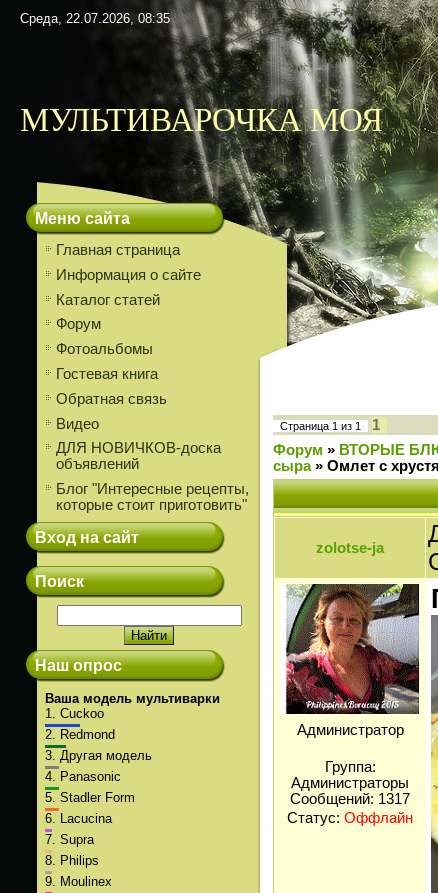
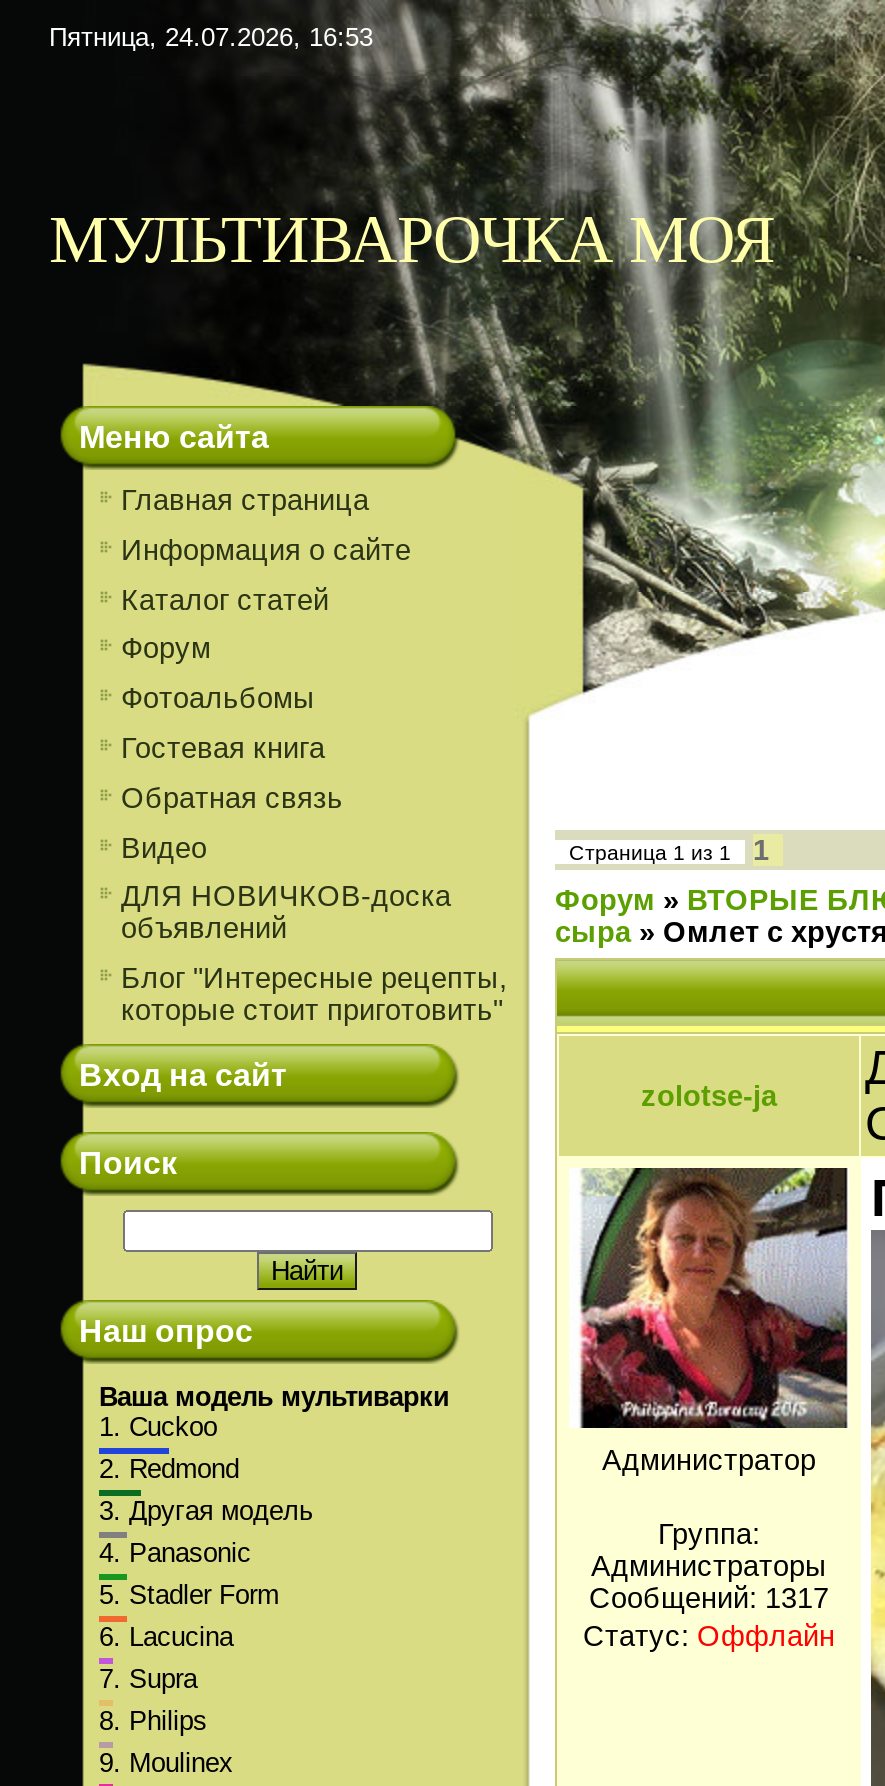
- Среда, 22.07.2026, 08:35
+ Пятница, 24.07.2026, 16:53
